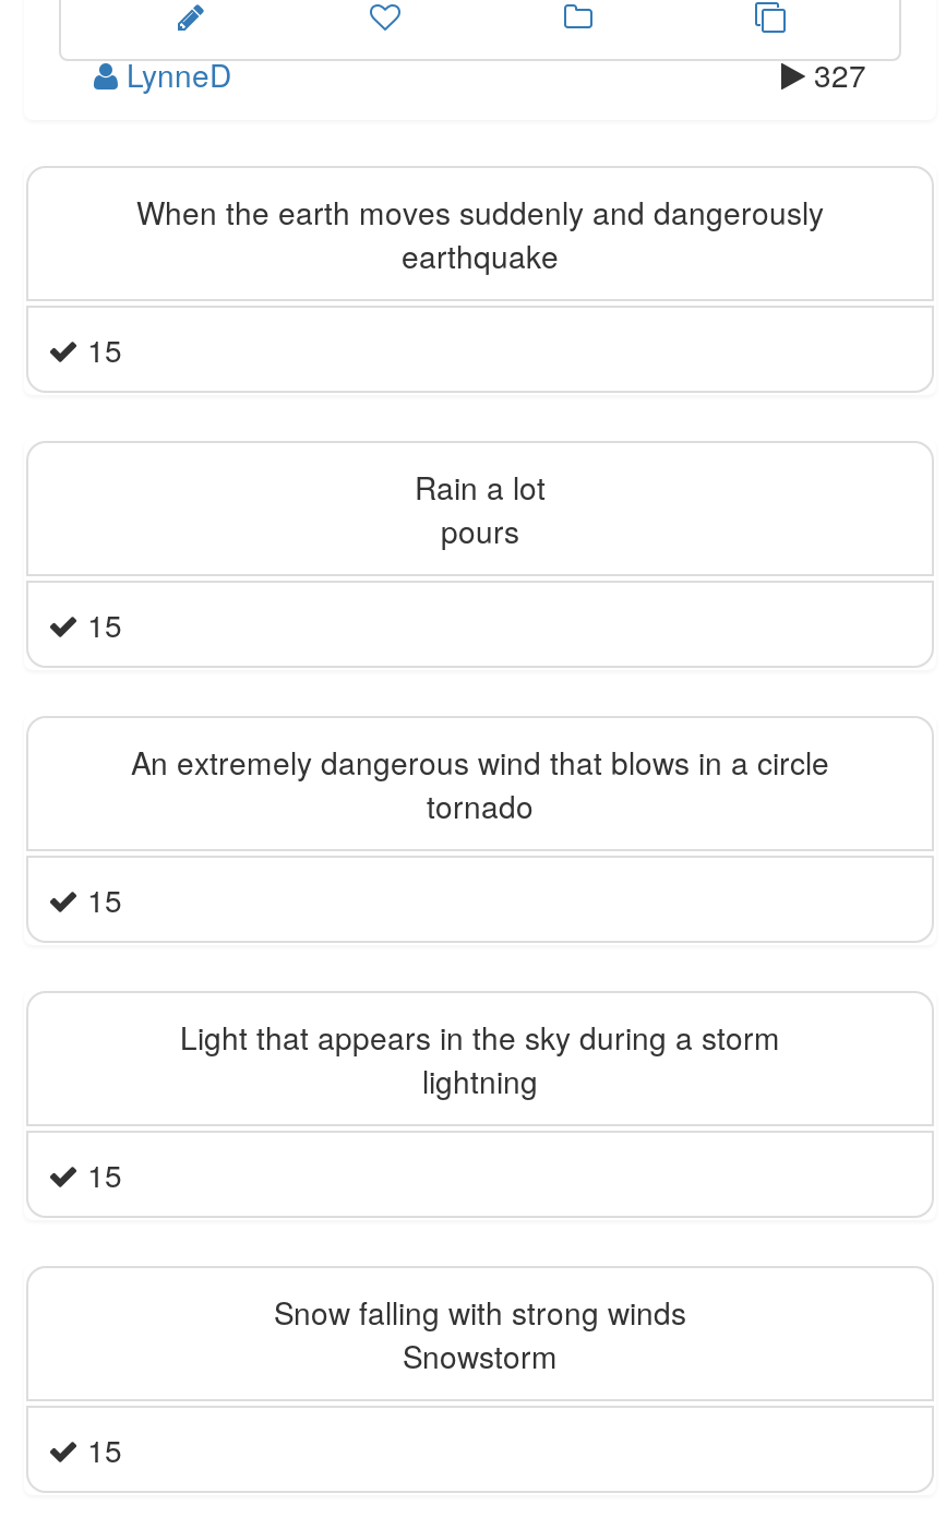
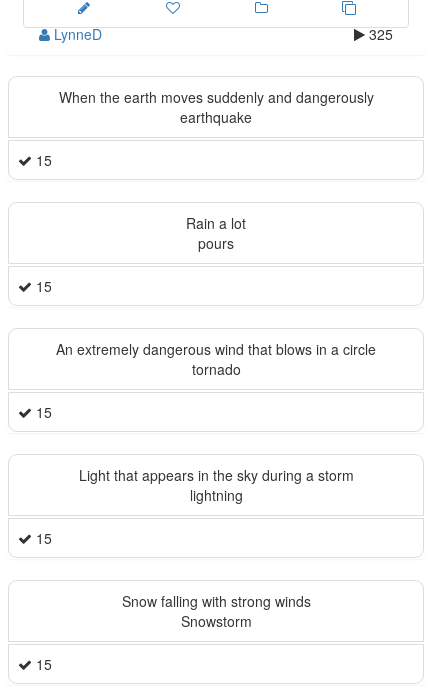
- 327
+ 325
